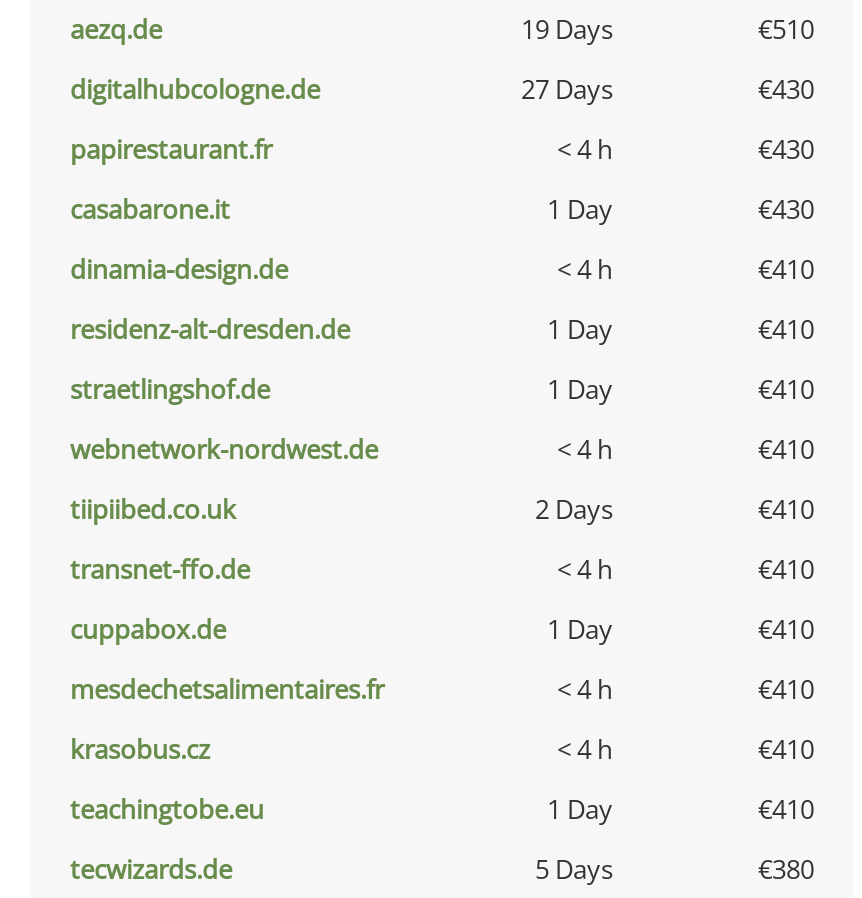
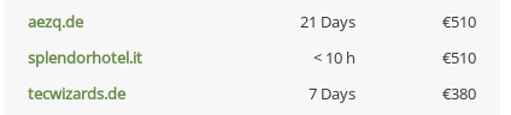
- 19 Days
+ 21 Days

- digitalhubcologne.de
- 27 Days
- €430
- papirestaurant.fr
- < 4 h
- €430
- casabarone.it
- 1 Day
- €430
- dinamia-design.de
- < 4 h
- €410
- residenz-alt-dresden.de
- 1 Day
- €410
- straetlingshof.de
- 1 Day
- €410
- webnetwork-nordwest.de
- < 4 h
- €410
- tiipiibed.co.uk
- 2 Days
- €410
- transnet-ffo.de
- < 4 h
- €410
- cuppabox.de
- 1 Day
- €410
- mesdechetsalimentaires.fr
- < 4 h
- €410
- krasobus.cz
- < 4 h
- €410
- teachingtobe.eu
- 1 Day
- €410
+ splendorhotel.it
+ < 10 h
+ €510

- 5 Days
+ 7 Days
